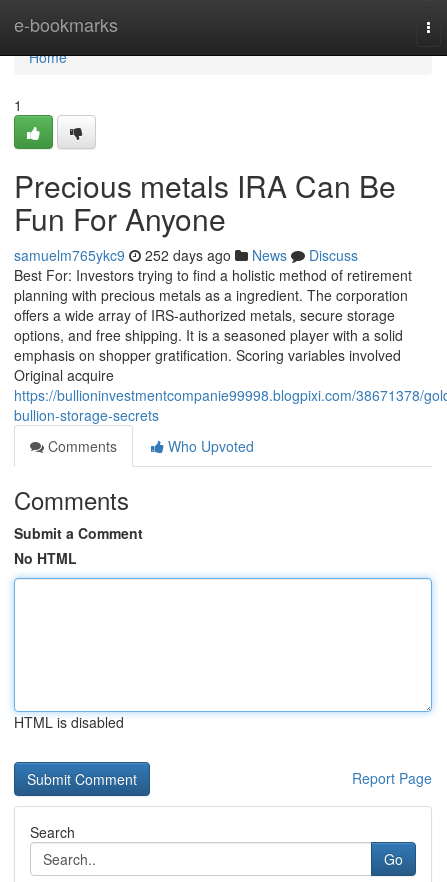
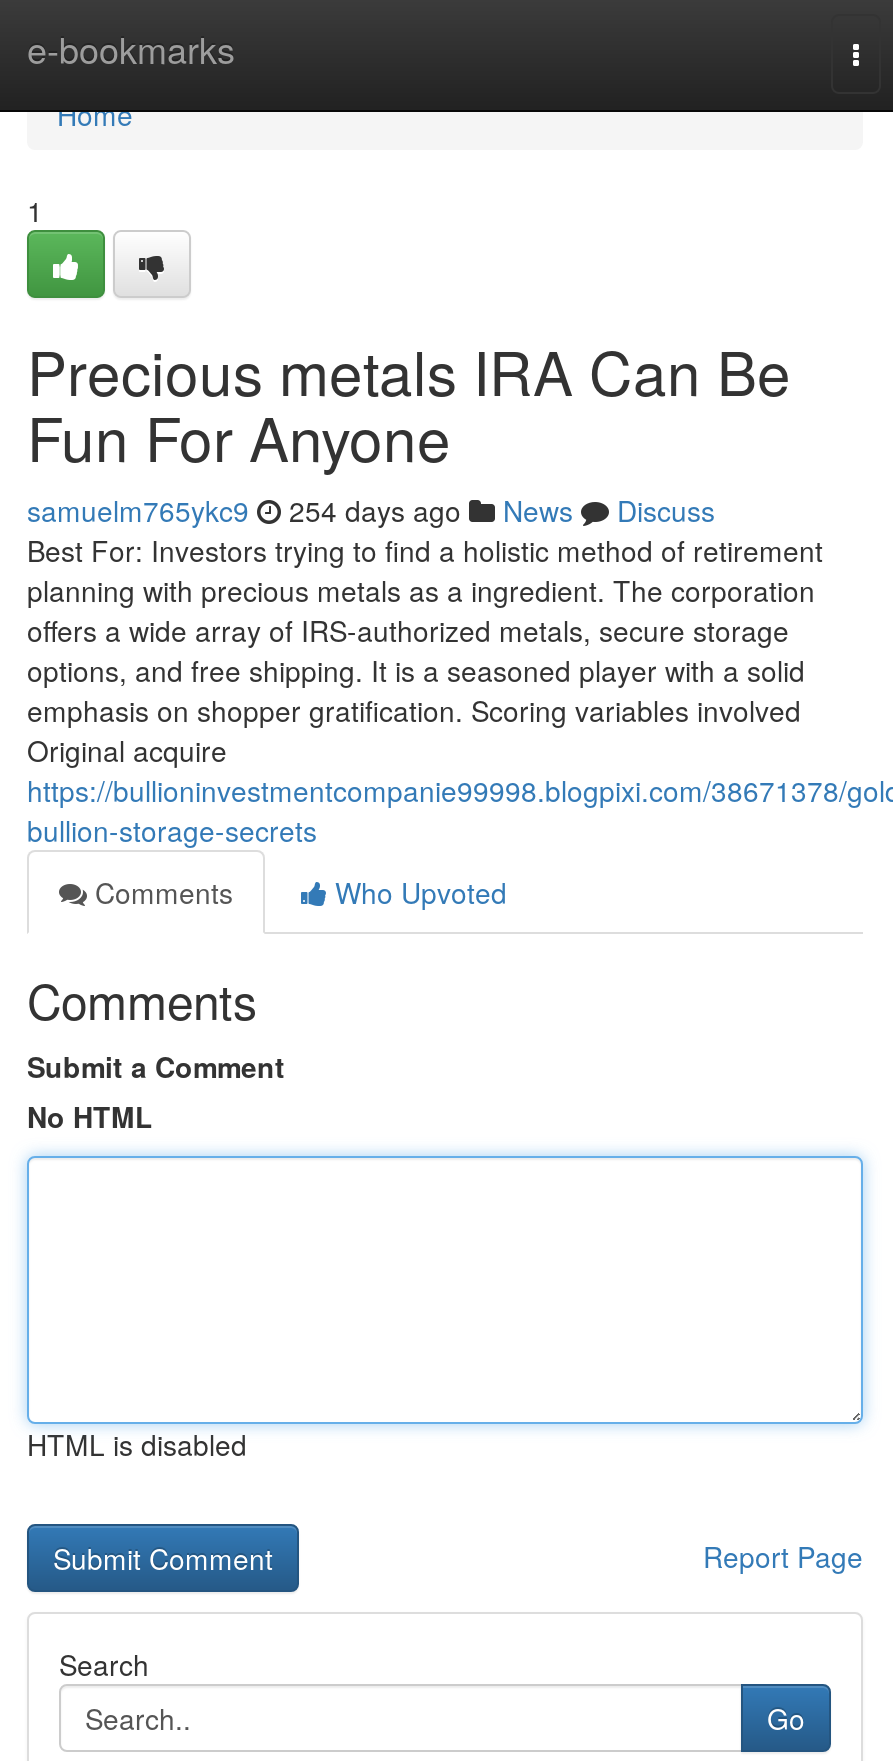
- samuelm765ykc9 252 days ago News Discuss
+ samuelm765ykc9 254 days ago News Discuss
